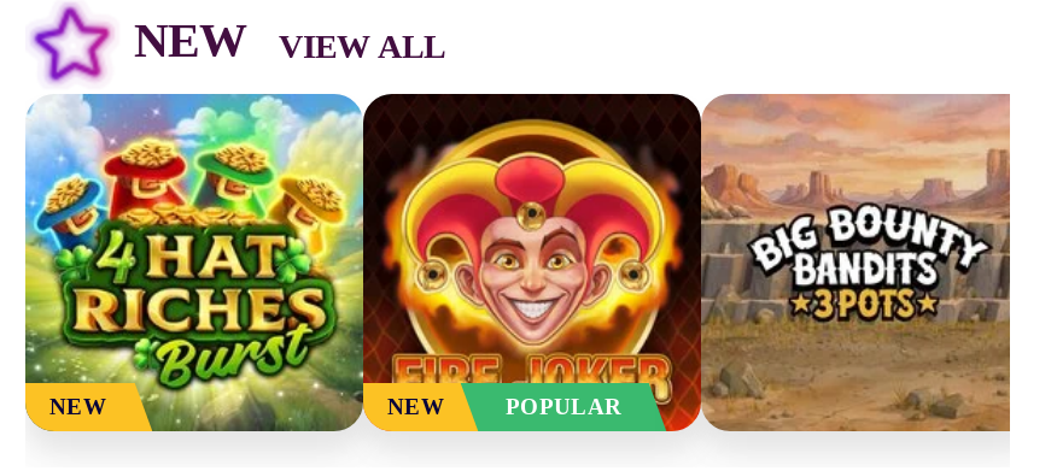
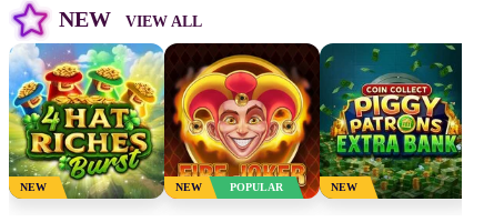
- [image]
+ [image]

+ NEW
